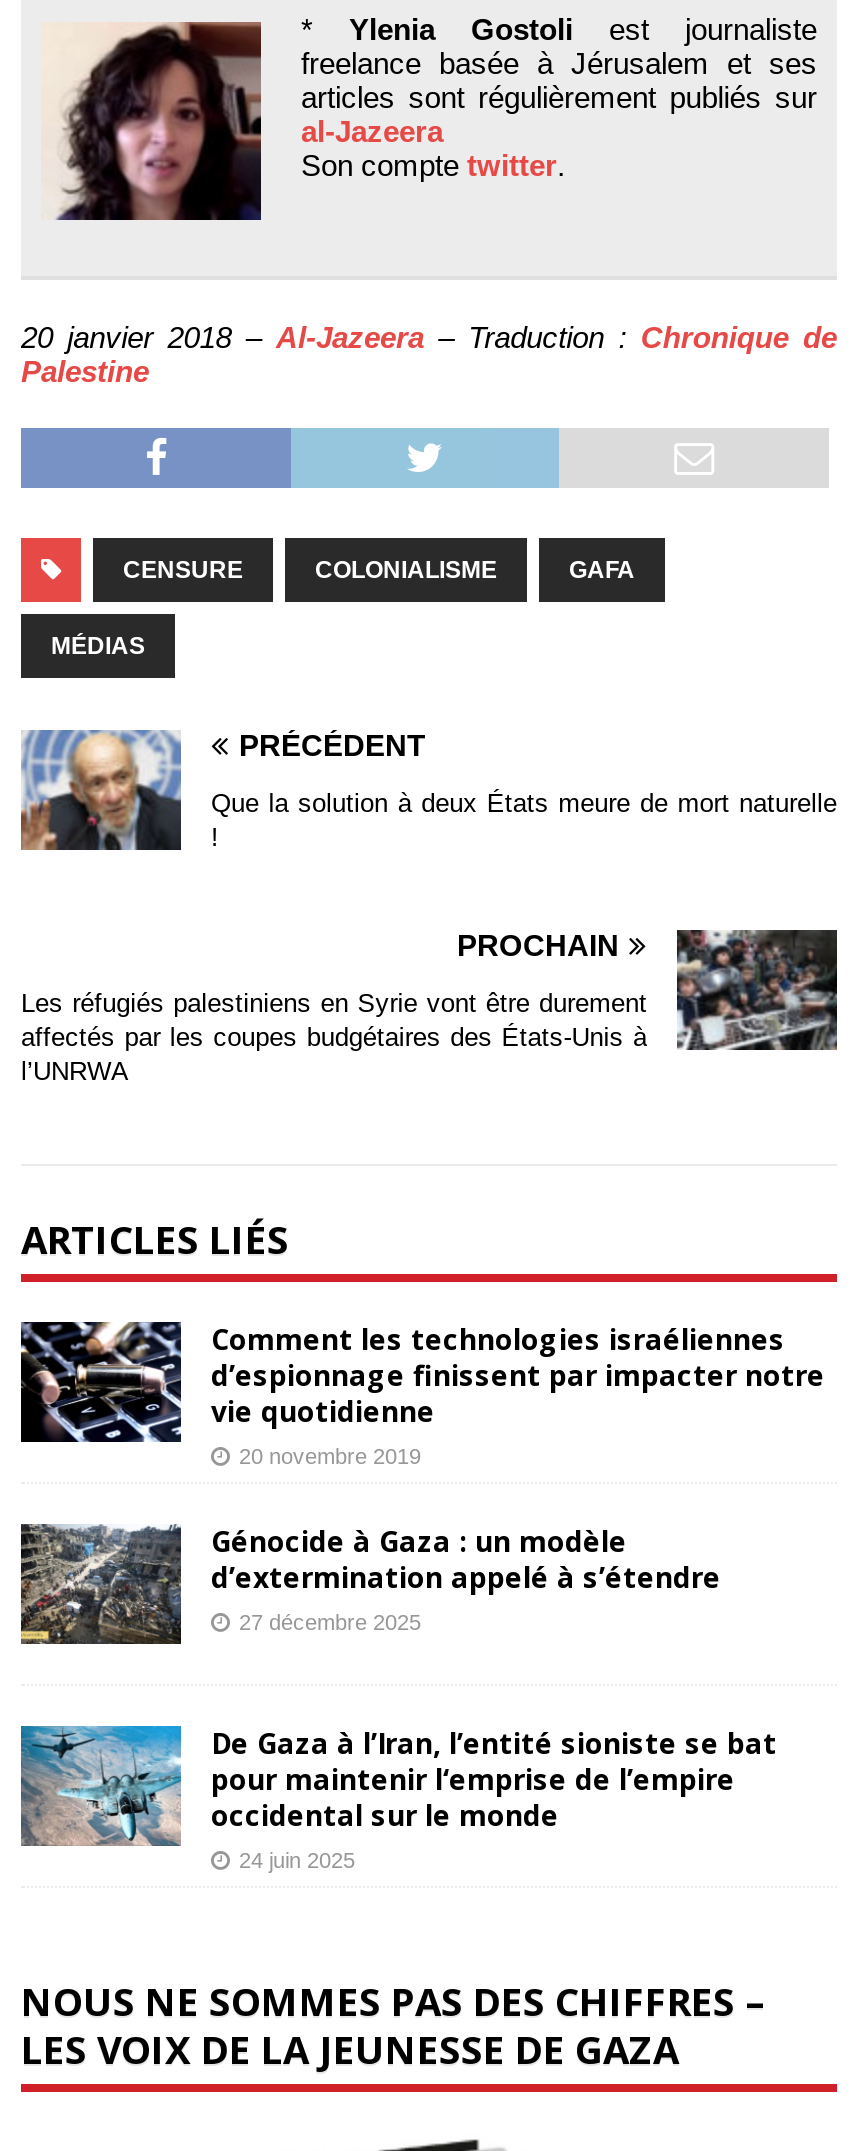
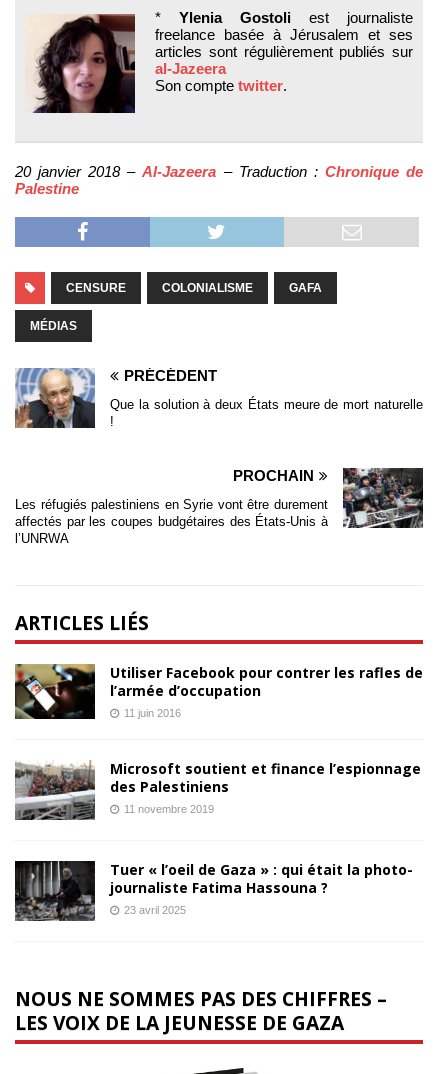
- [image]
- Comment les technologies israéliennes
- d’espionnage finissent par impacter notre
- vie quotidienne
- 20 novembre 2019
+ [image]
+ Utiliser Facebook pour contrer les rafles de
+ l’armée d’occupation
+ 11 juin 2016

- [image]
- Génocide à Gaza : un modèle
- d’extermination appelé à s’étendre
- 27 décembre 2025
+ [image]
+ Microsoft soutient et finance l’espionnage
+ des Palestiniens
+ 11 novembre 2019

- [image]
- De Gaza à l’Iran, l’entité sioniste se bat
- pour maintenir l‘emprise de l’empire
- occidental sur le monde
- 24 juin 2025
+ [image]
+ Tuer « l’oeil de Gaza » : qui était la photo-
+ journaliste Fatima Hassouna ?
+ 23 avril 2025
